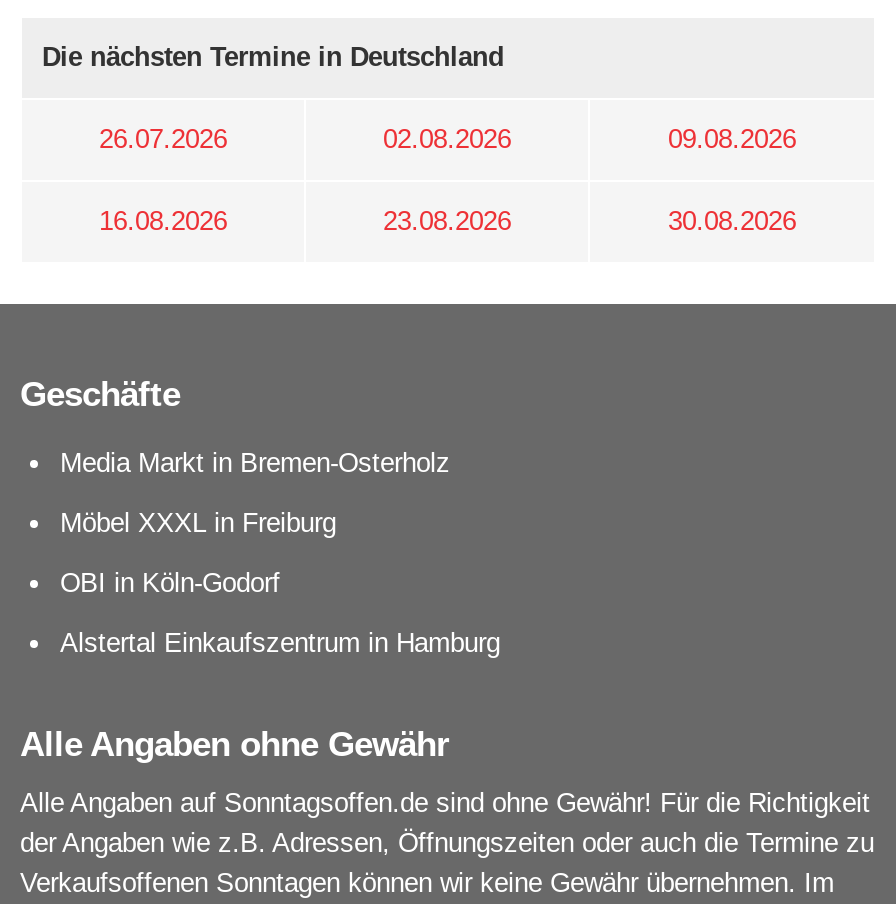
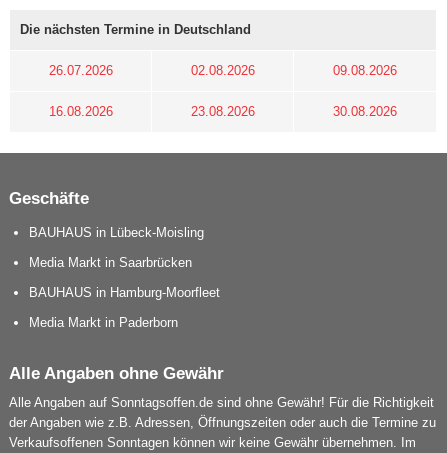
- Media Markt in Bremen-Osterholz
+ BAUHAUS in Lübeck-Moisling

- Möbel XXXL in Freiburg
+ Media Markt in Saarbrücken

- OBI in Köln-Godorf
+ BAUHAUS in Hamburg-Moorfleet

- Alstertal Einkaufszentrum in Hamburg
+ Media Markt in Paderborn
